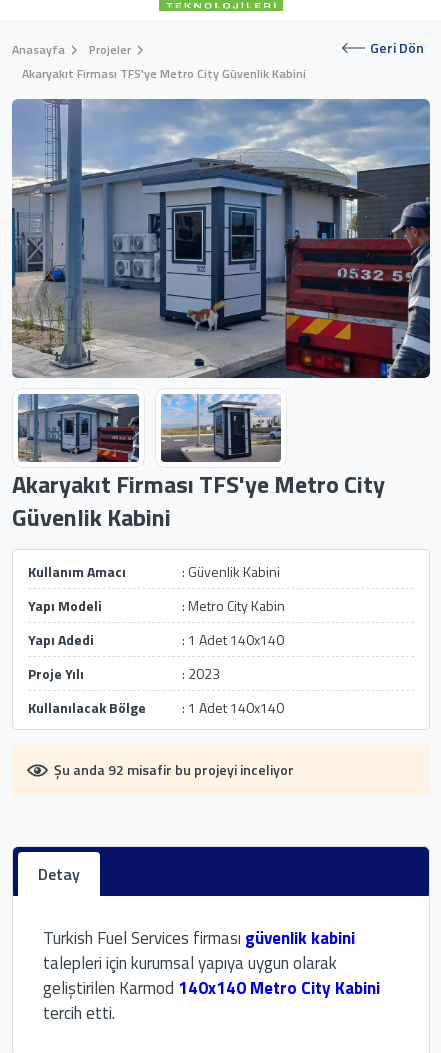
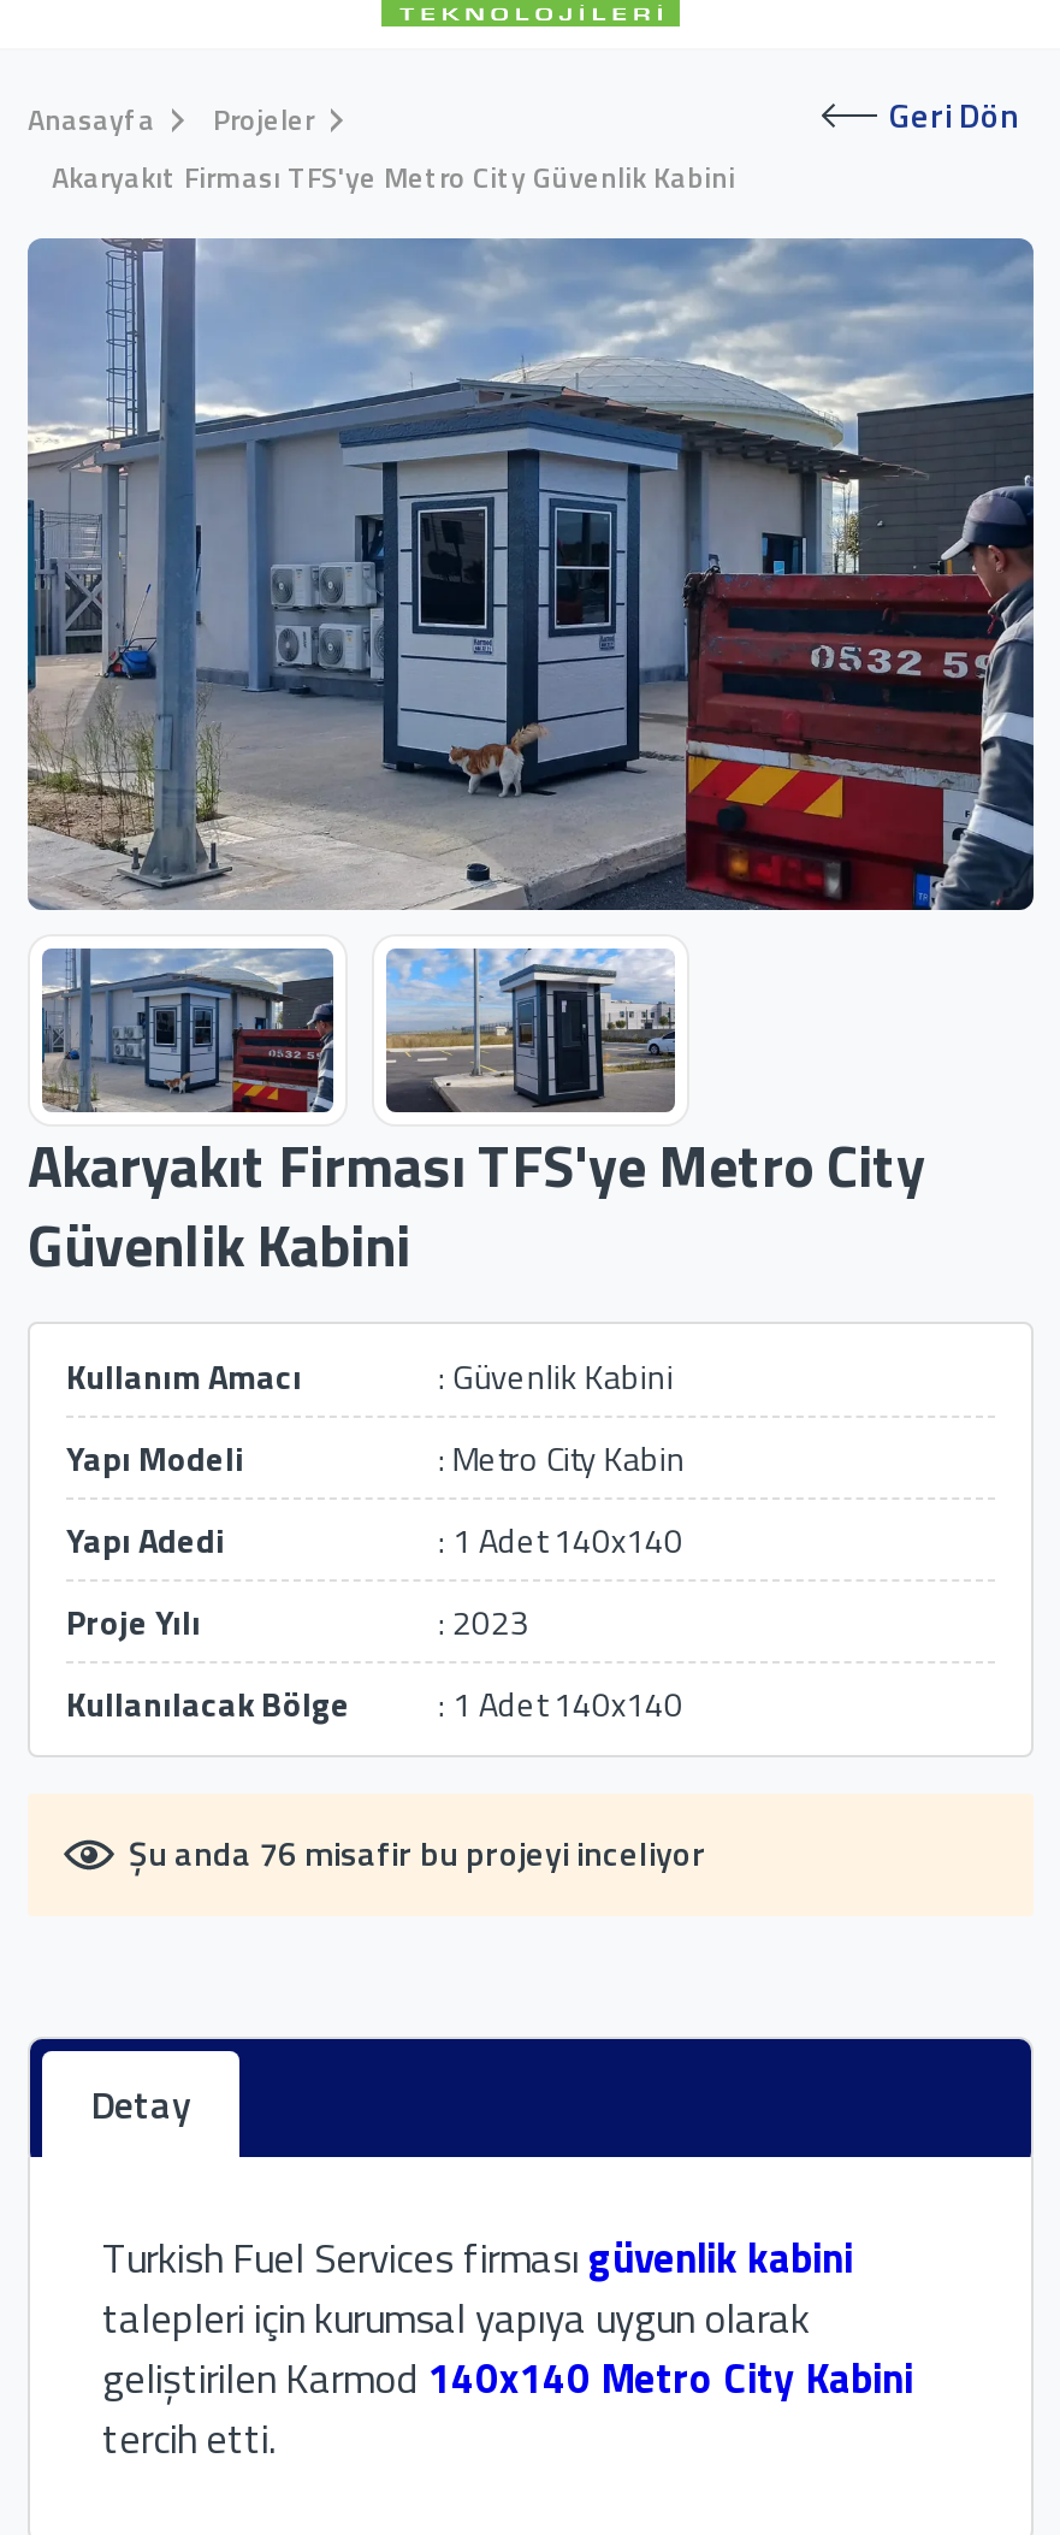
- Şu anda 92 misafir bu projeyi inceliyor
+ Şu anda 76 misafir bu projeyi inceliyor
